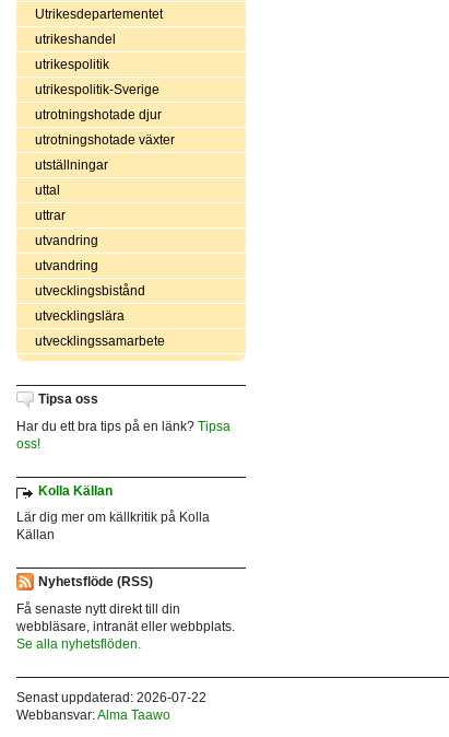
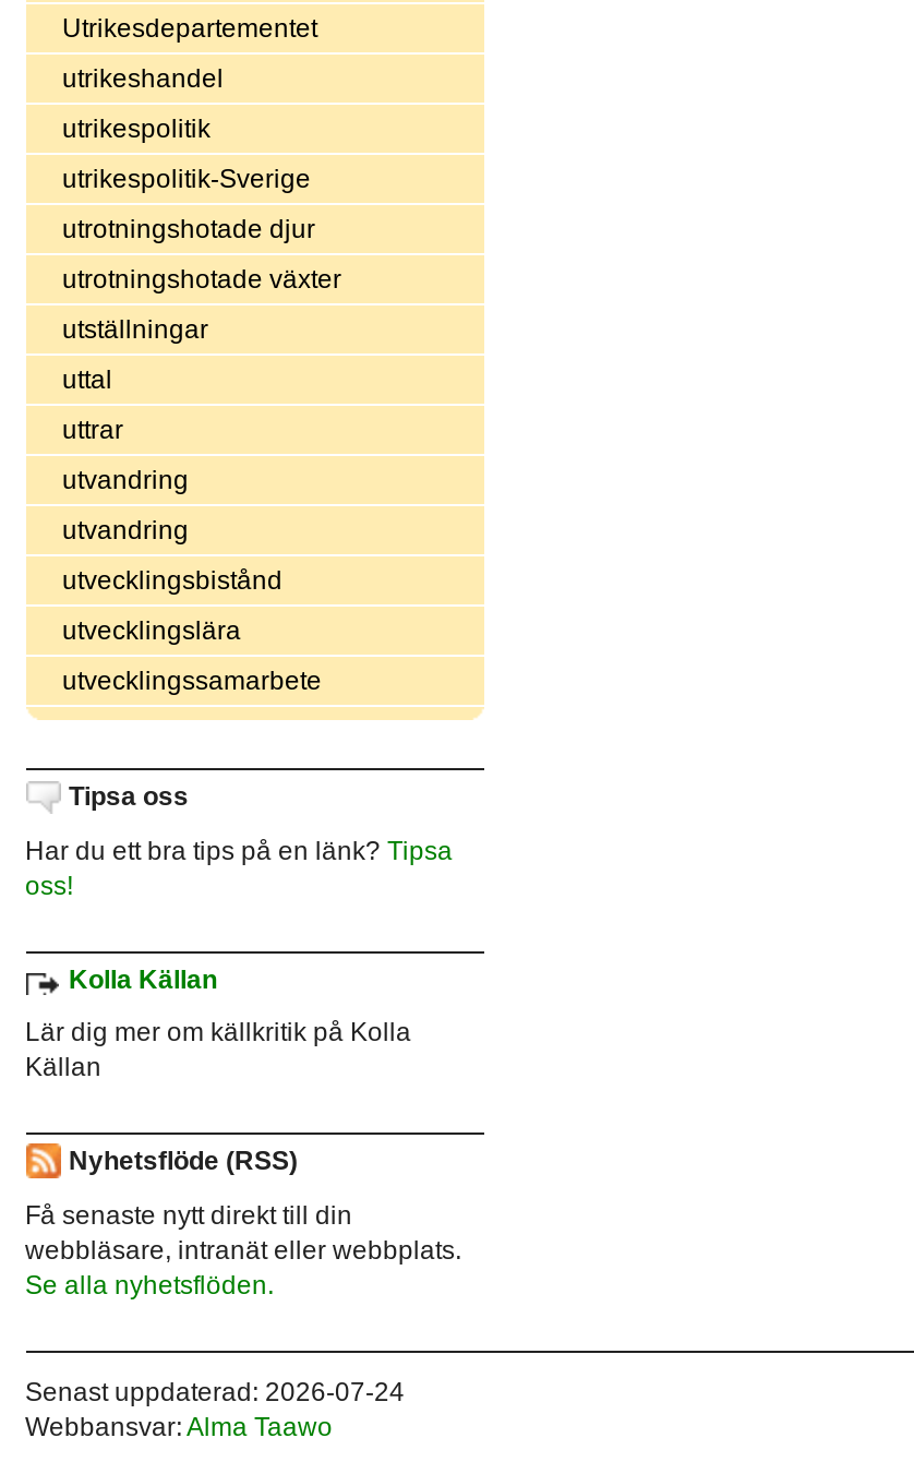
- Senast uppdaterad: 2026-07-22
+ Senast uppdaterad: 2026-07-24
